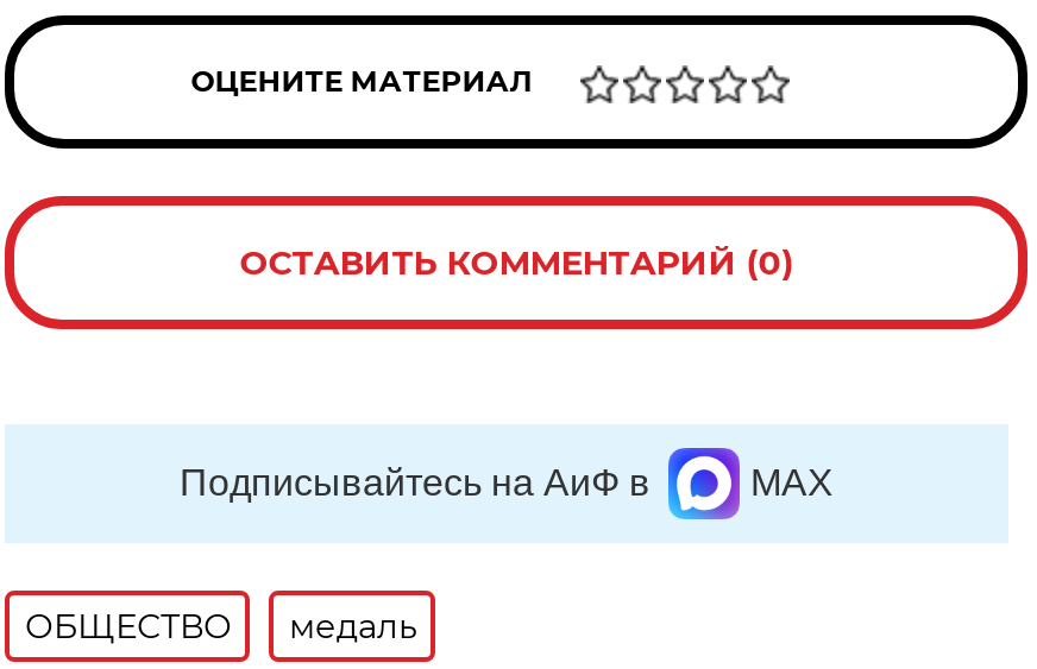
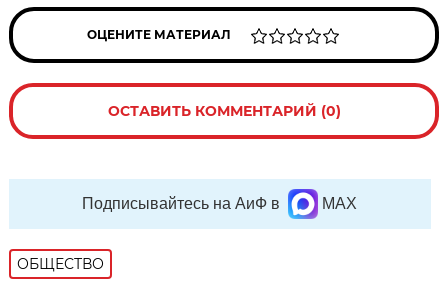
- медаль
